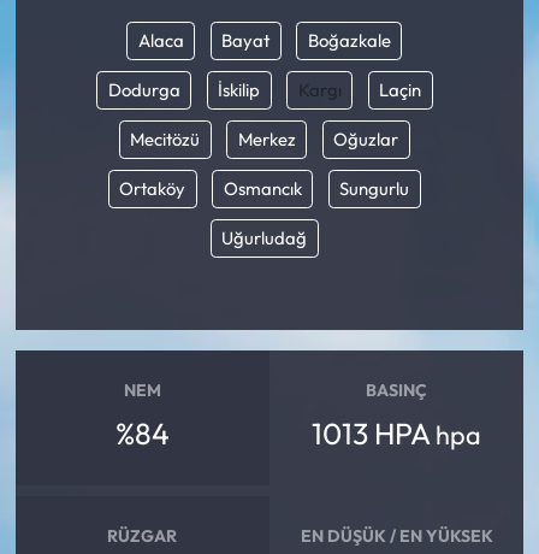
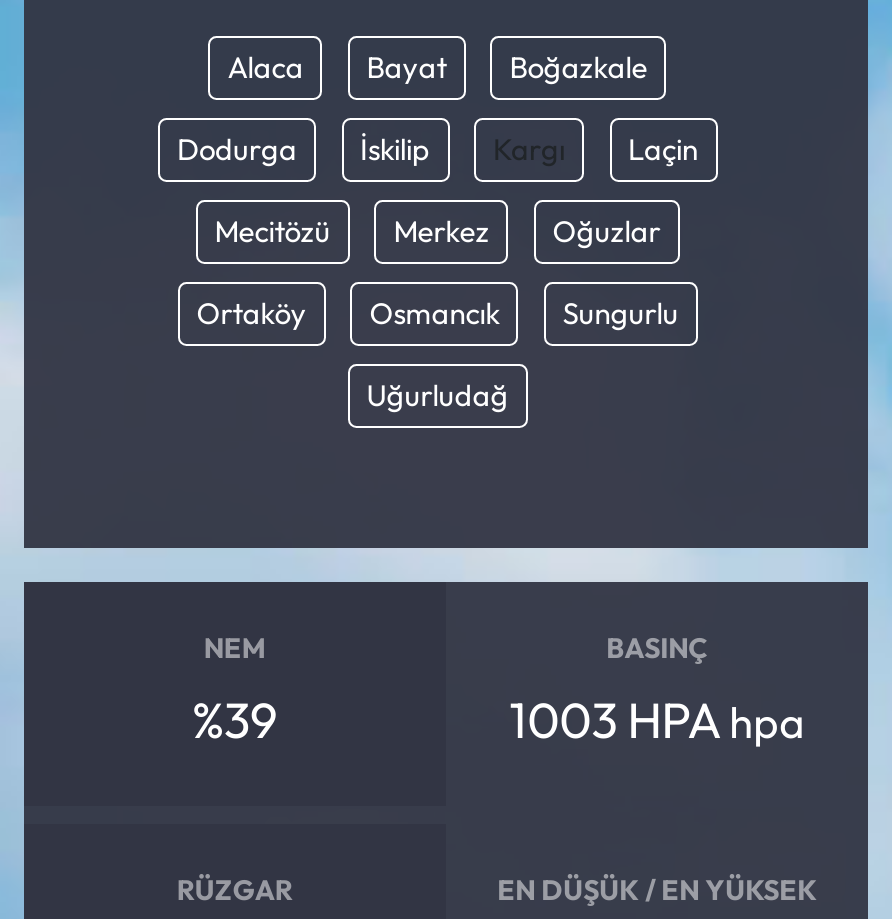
- %84
+ %39

- 1013 HPA hpa
+ 1003 HPA hpa
